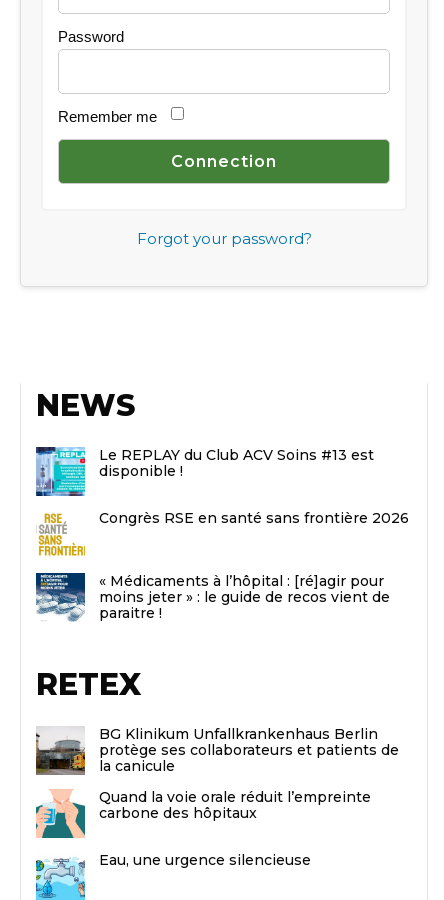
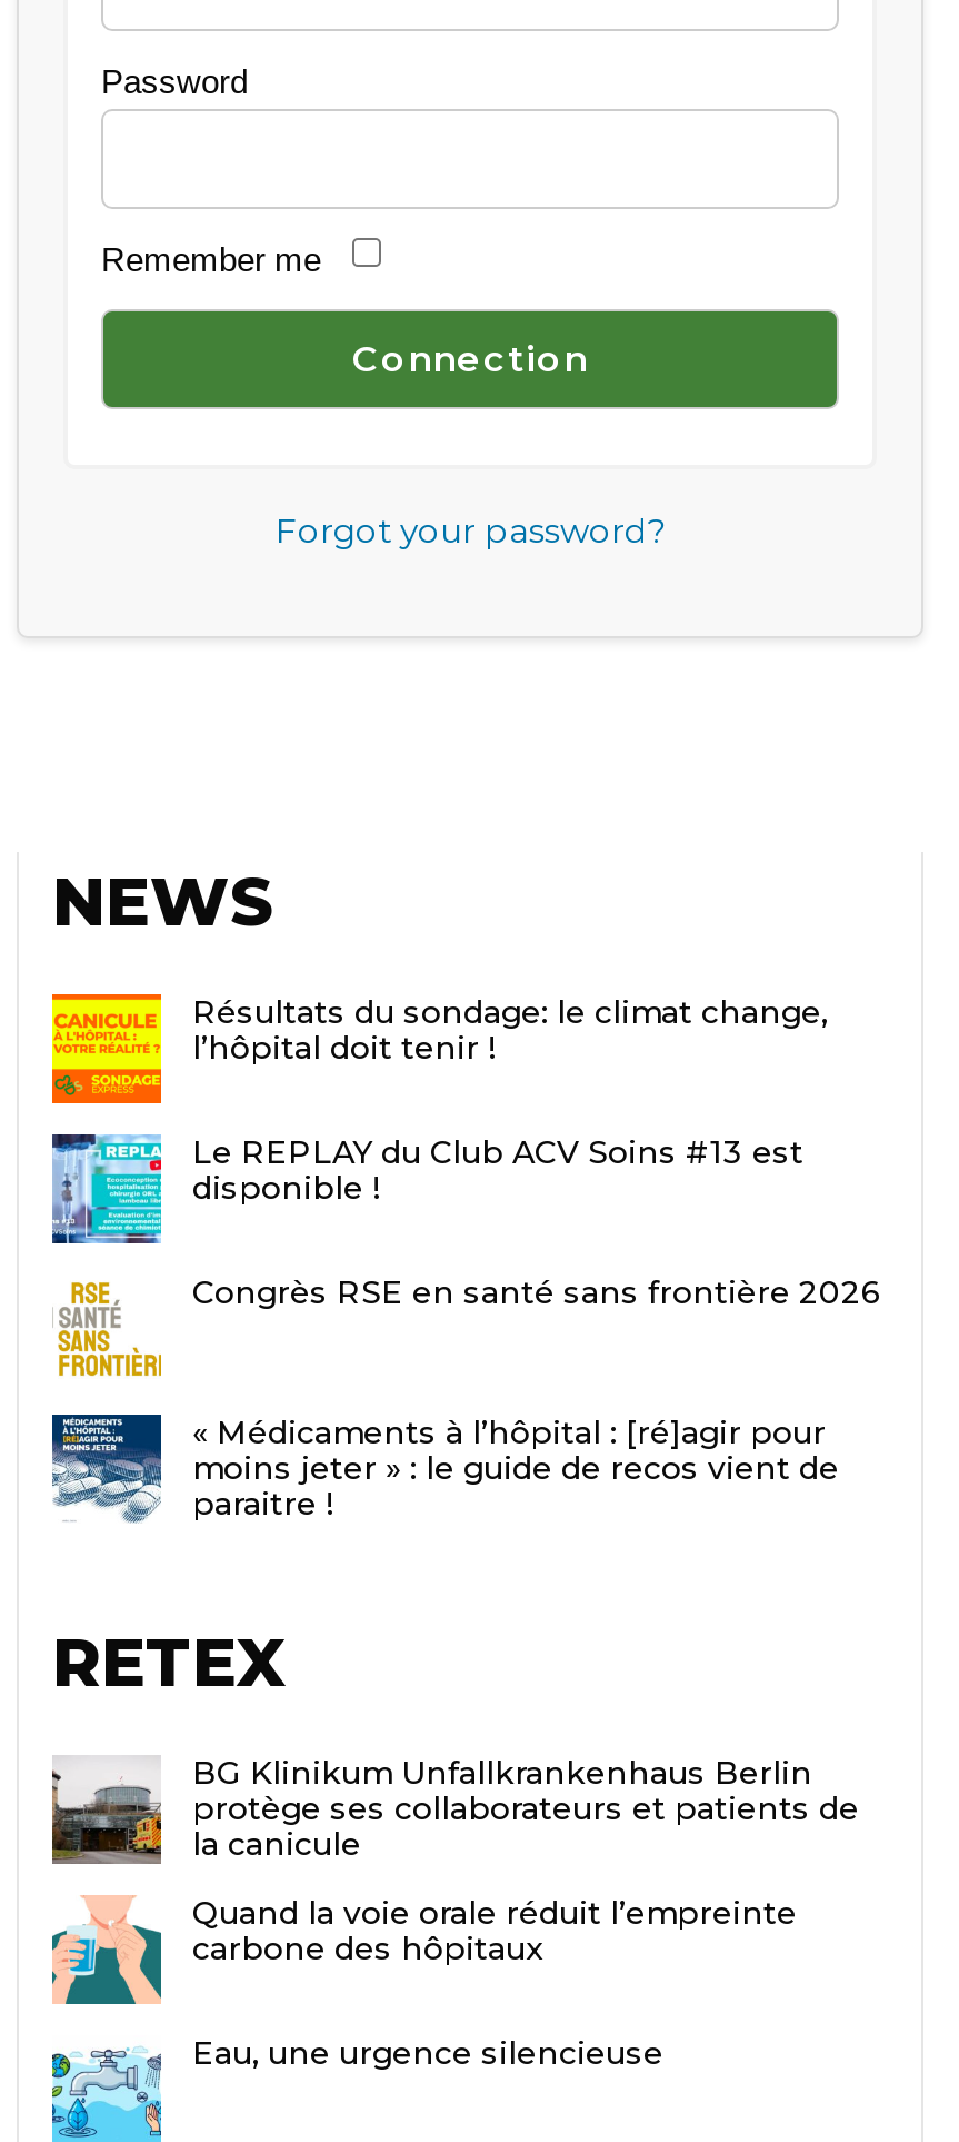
+ [image]
+ Résultats du sondage: le climat change,
+ l’hôpital doit tenir !
